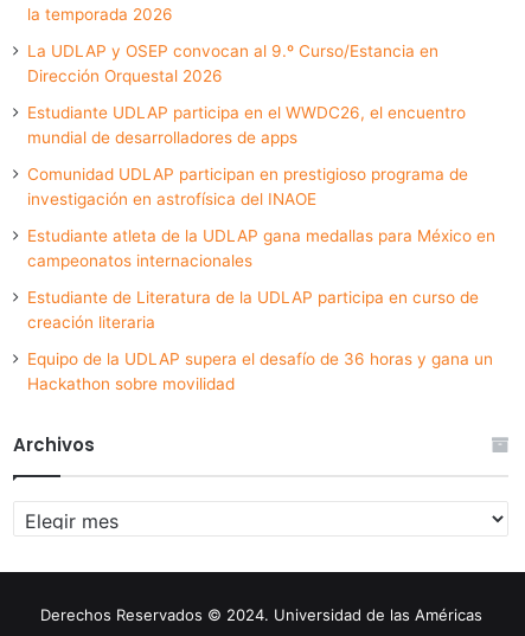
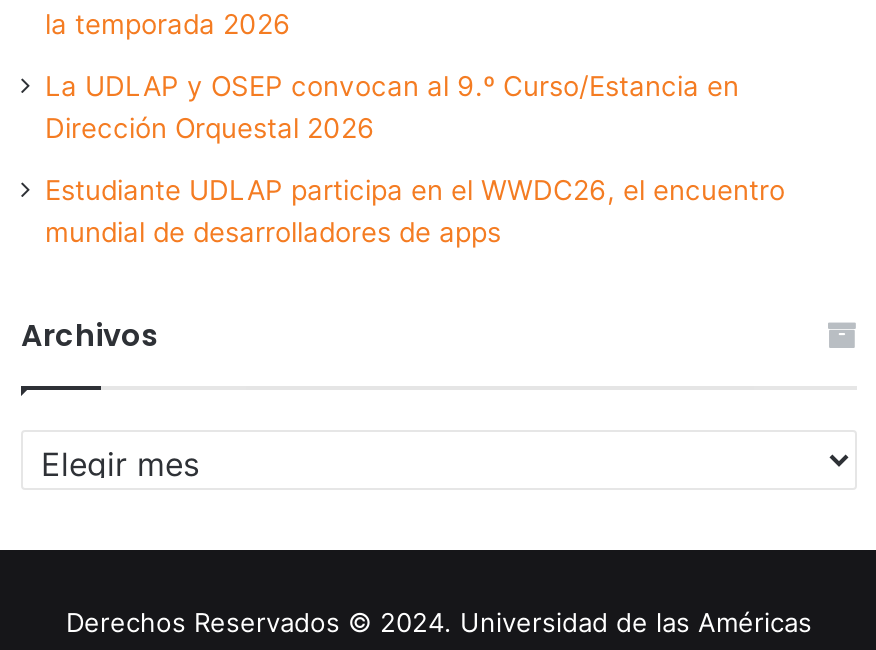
- Comunidad UDLAP participan en prestigioso programa de
- investigación en astrofísica del INAOE
- Estudiante atleta de la UDLAP gana medallas para México en
- campeonatos internacionales
- Estudiante de Literatura de la UDLAP participa en curso de
- creación literaria
- Equipo de la UDLAP supera el desafío de 36 horas y gana un
- Hackathon sobre movilidad
